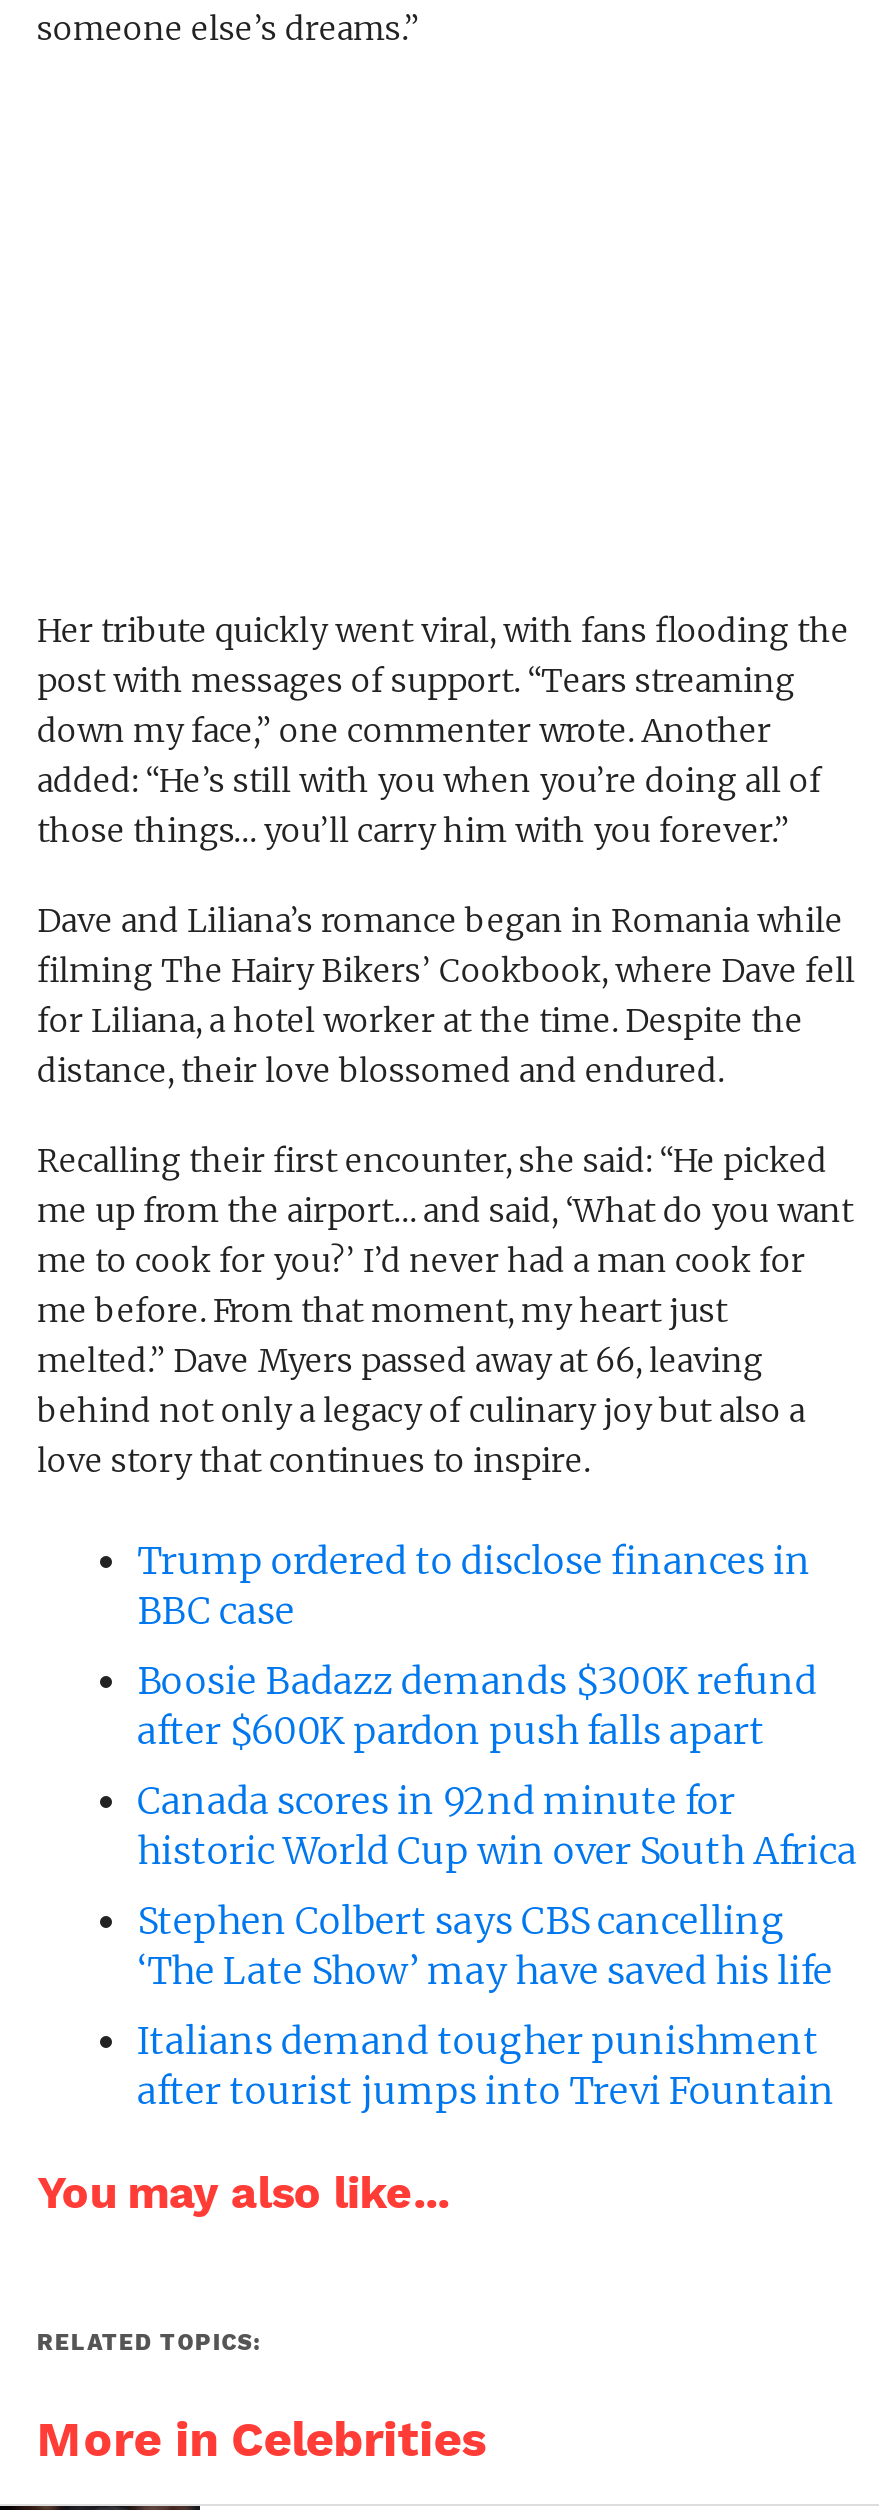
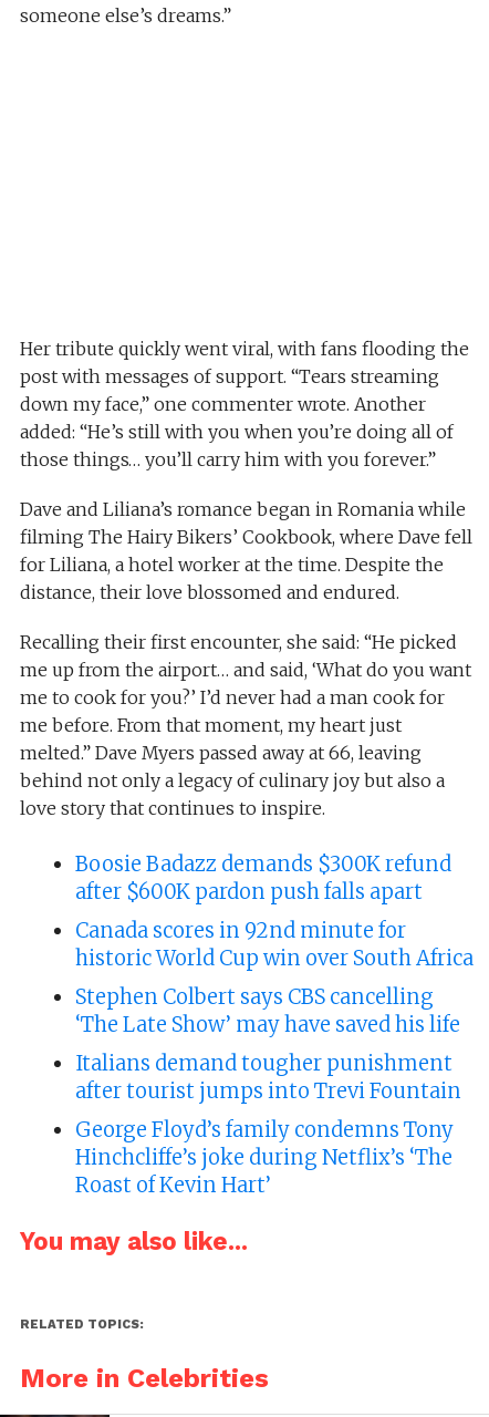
- Trump ordered to disclose finances in
- BBC case

moved up: Boosie Badazz demands $300K refund | after $600K pardon push falls apart | Canada scores in 92nd minute for | historic World Cup win over South Africa | Stephen Colbert says CBS cancelling | ‘The Late Show’ may have saved his life | Italians demand tougher punishment | after tourist jumps into Trevi Fountain

+ George Floyd’s family condemns Tony
+ Hinchcliffe’s joke during Netflix’s ‘The
+ Roast of Kevin Hart’
